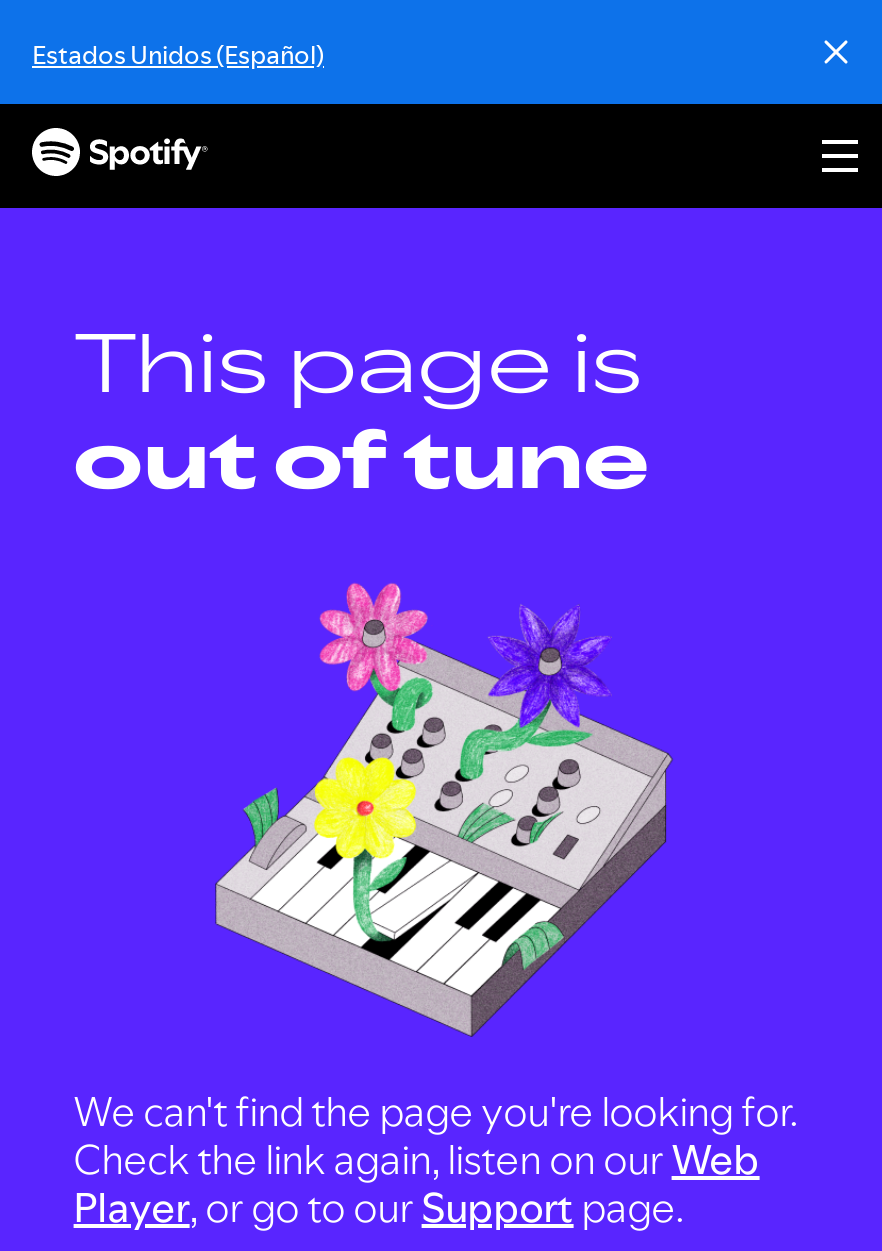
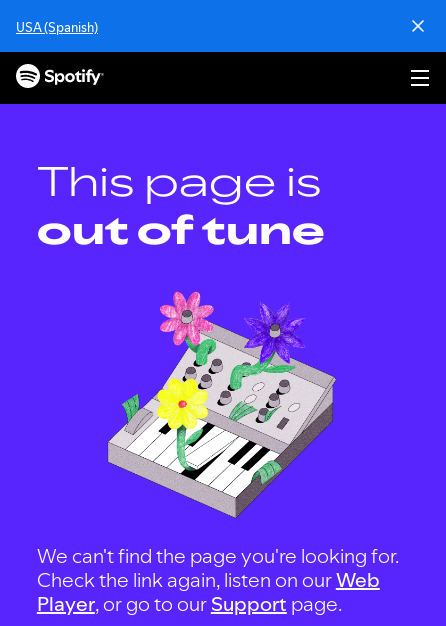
- Estados Unidos (Español)
+ USA (Spanish)
